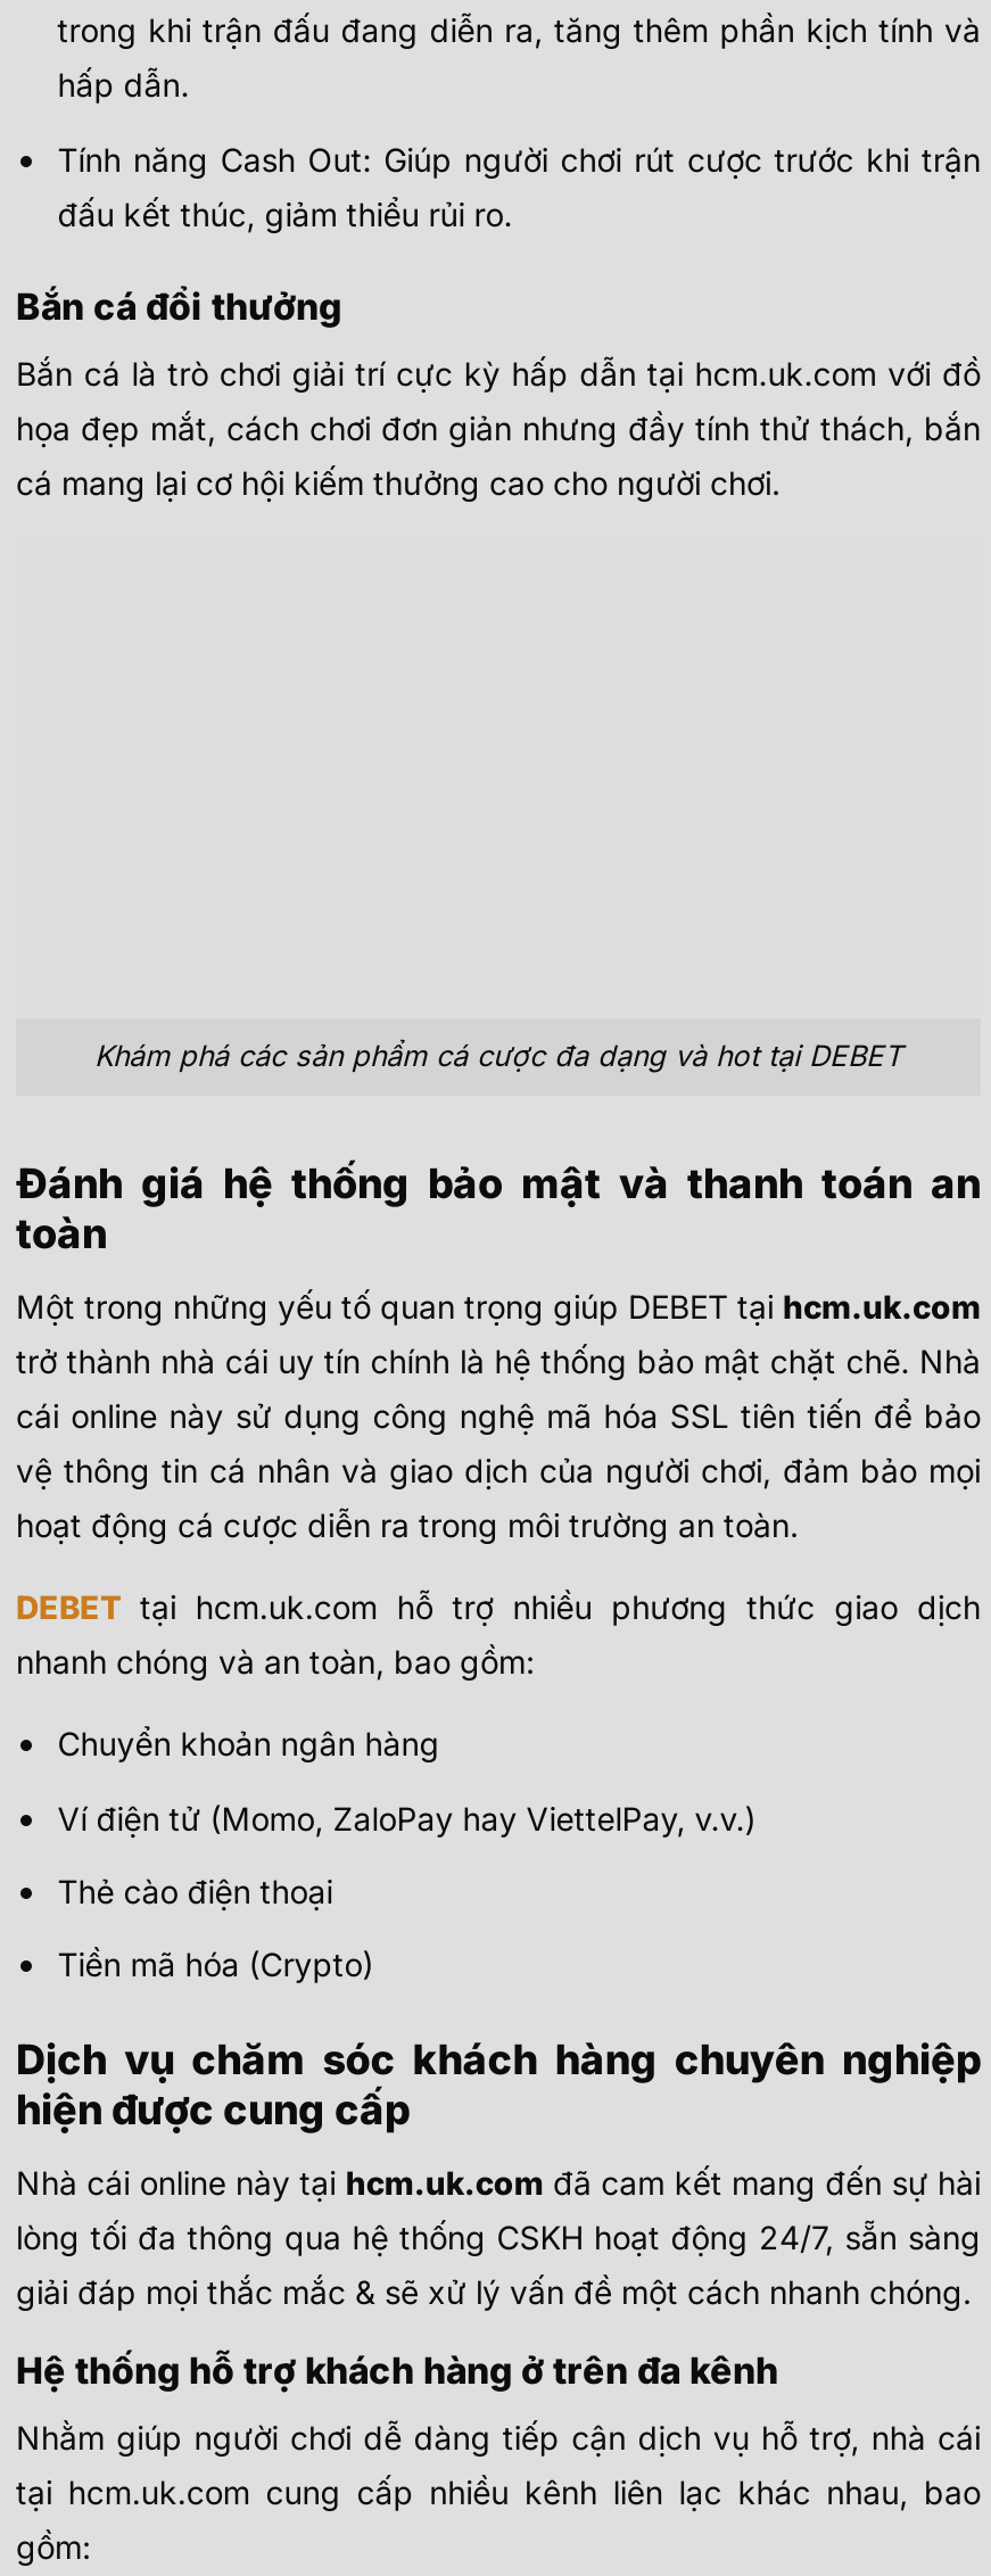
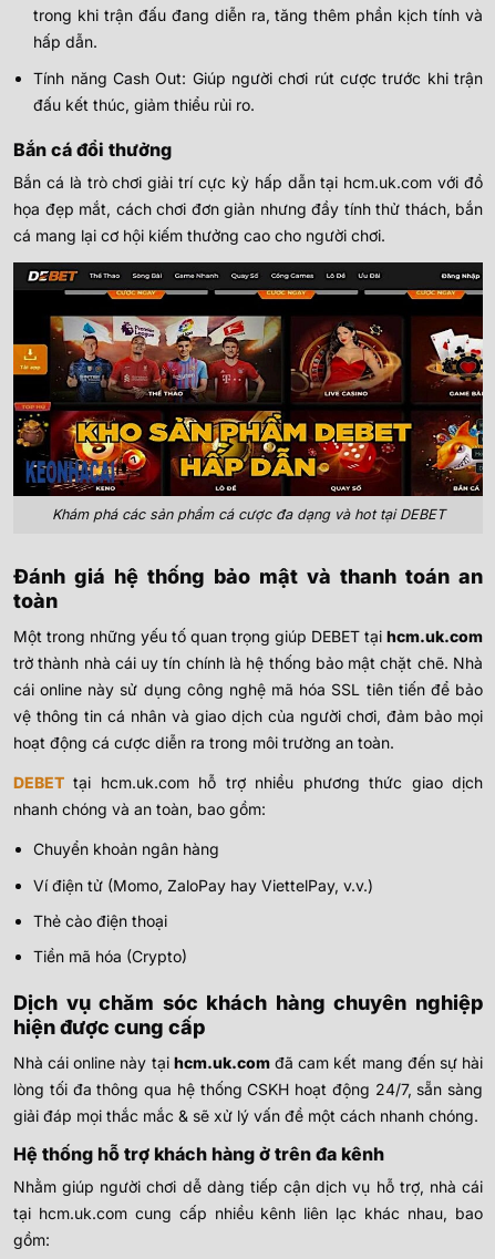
+ [image]
